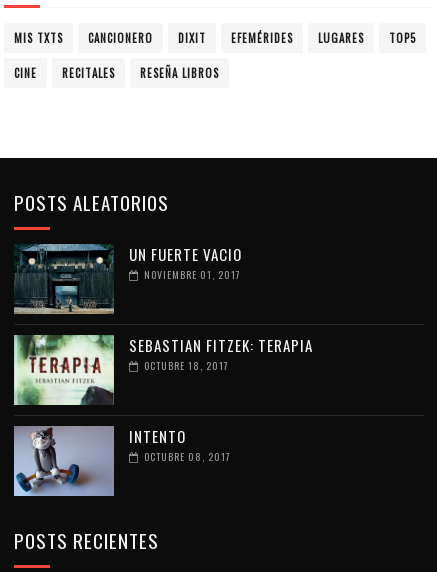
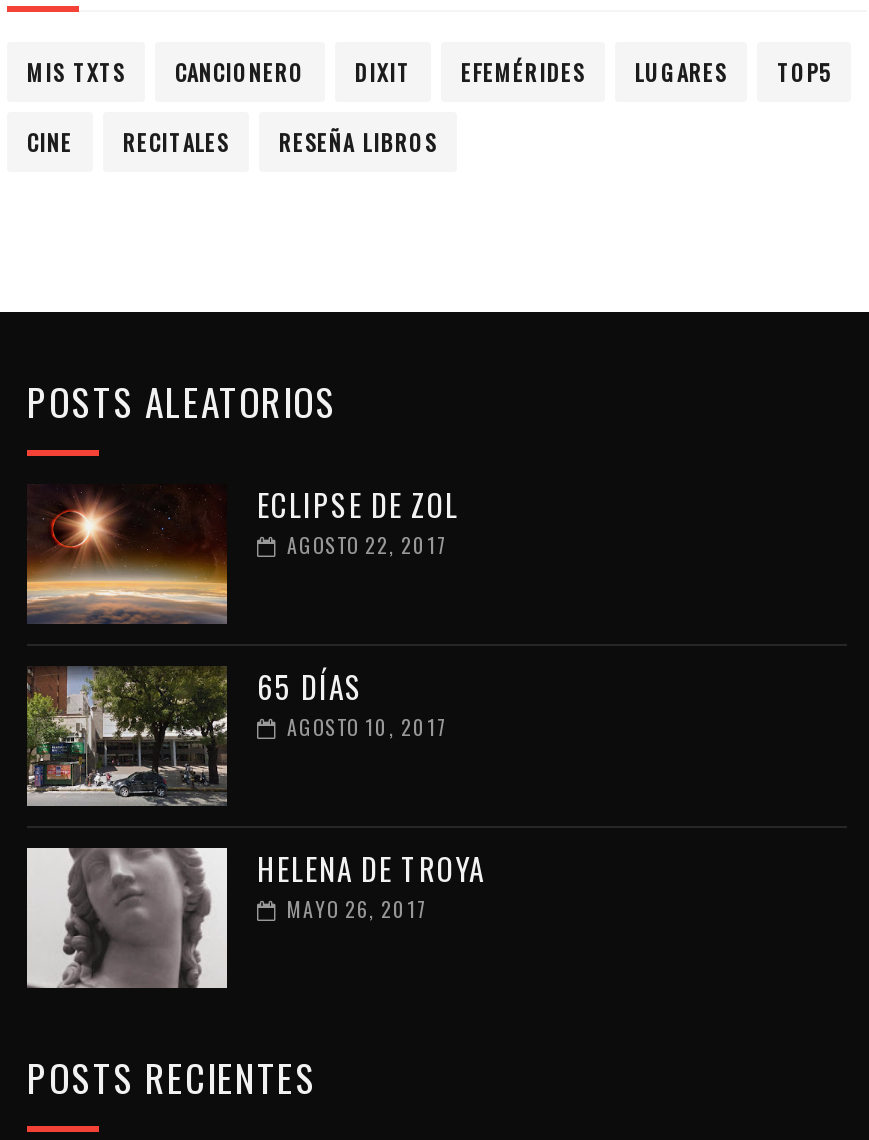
- [image]
- UN FUERTE VACIO
- NOVIEMBRE 01, 2017
+ [image]
+ ECLIPSE DE ZOL
+ AGOSTO 22, 2017

- [image]
- SEBASTIAN FITZEK: TERAPIA
- OCTUBRE 18, 2017
+ [image]
+ 65 DÍAS
+ AGOSTO 10, 2017

- [image]
- INTENTO
- OCTUBRE 08, 2017
+ [image]
+ HELENA DE TROYA
+ MAYO 26, 2017
